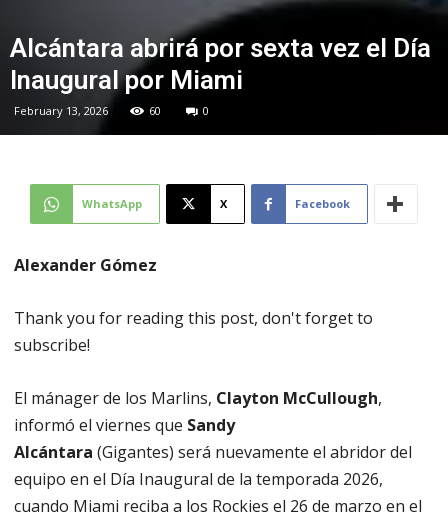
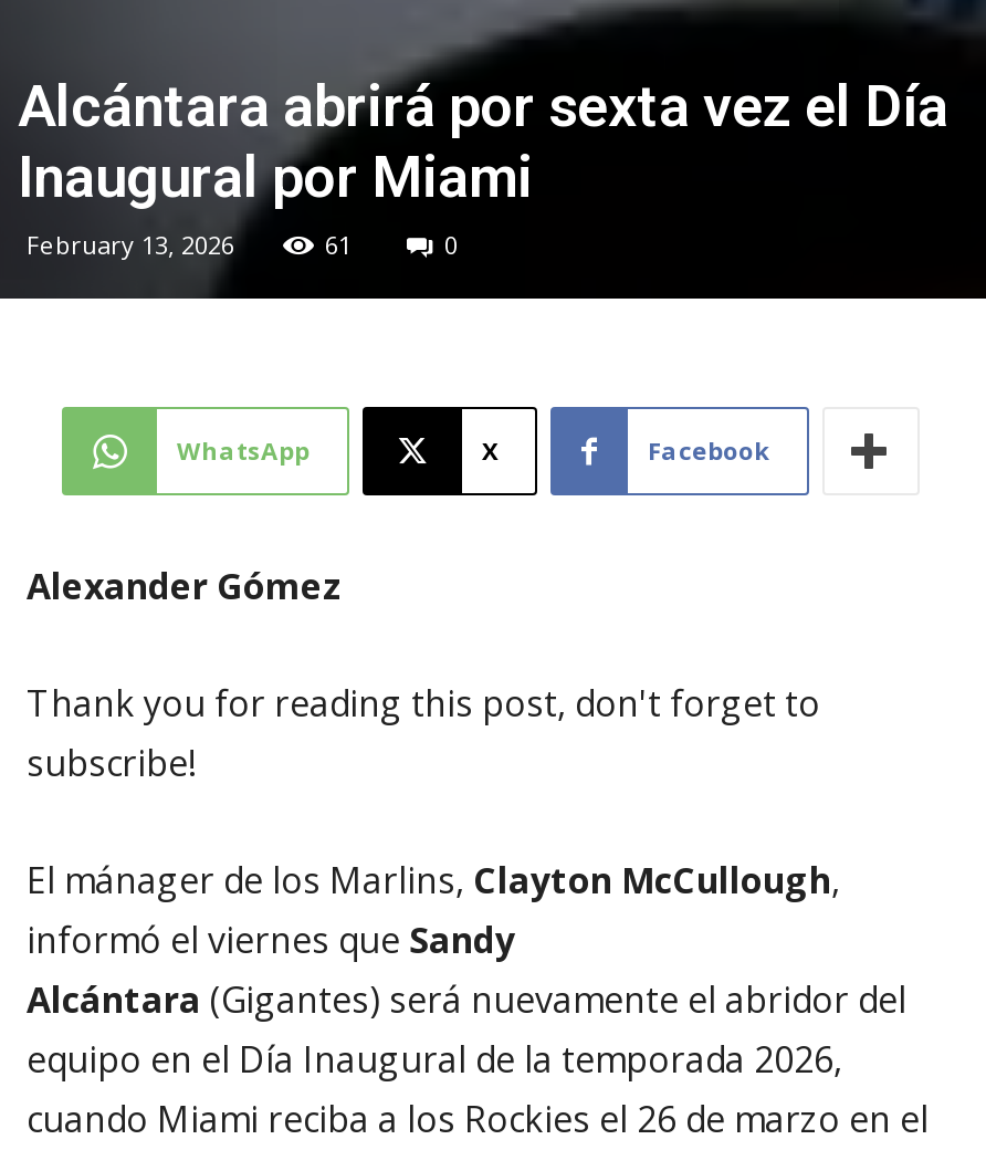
- 60
+ 61
